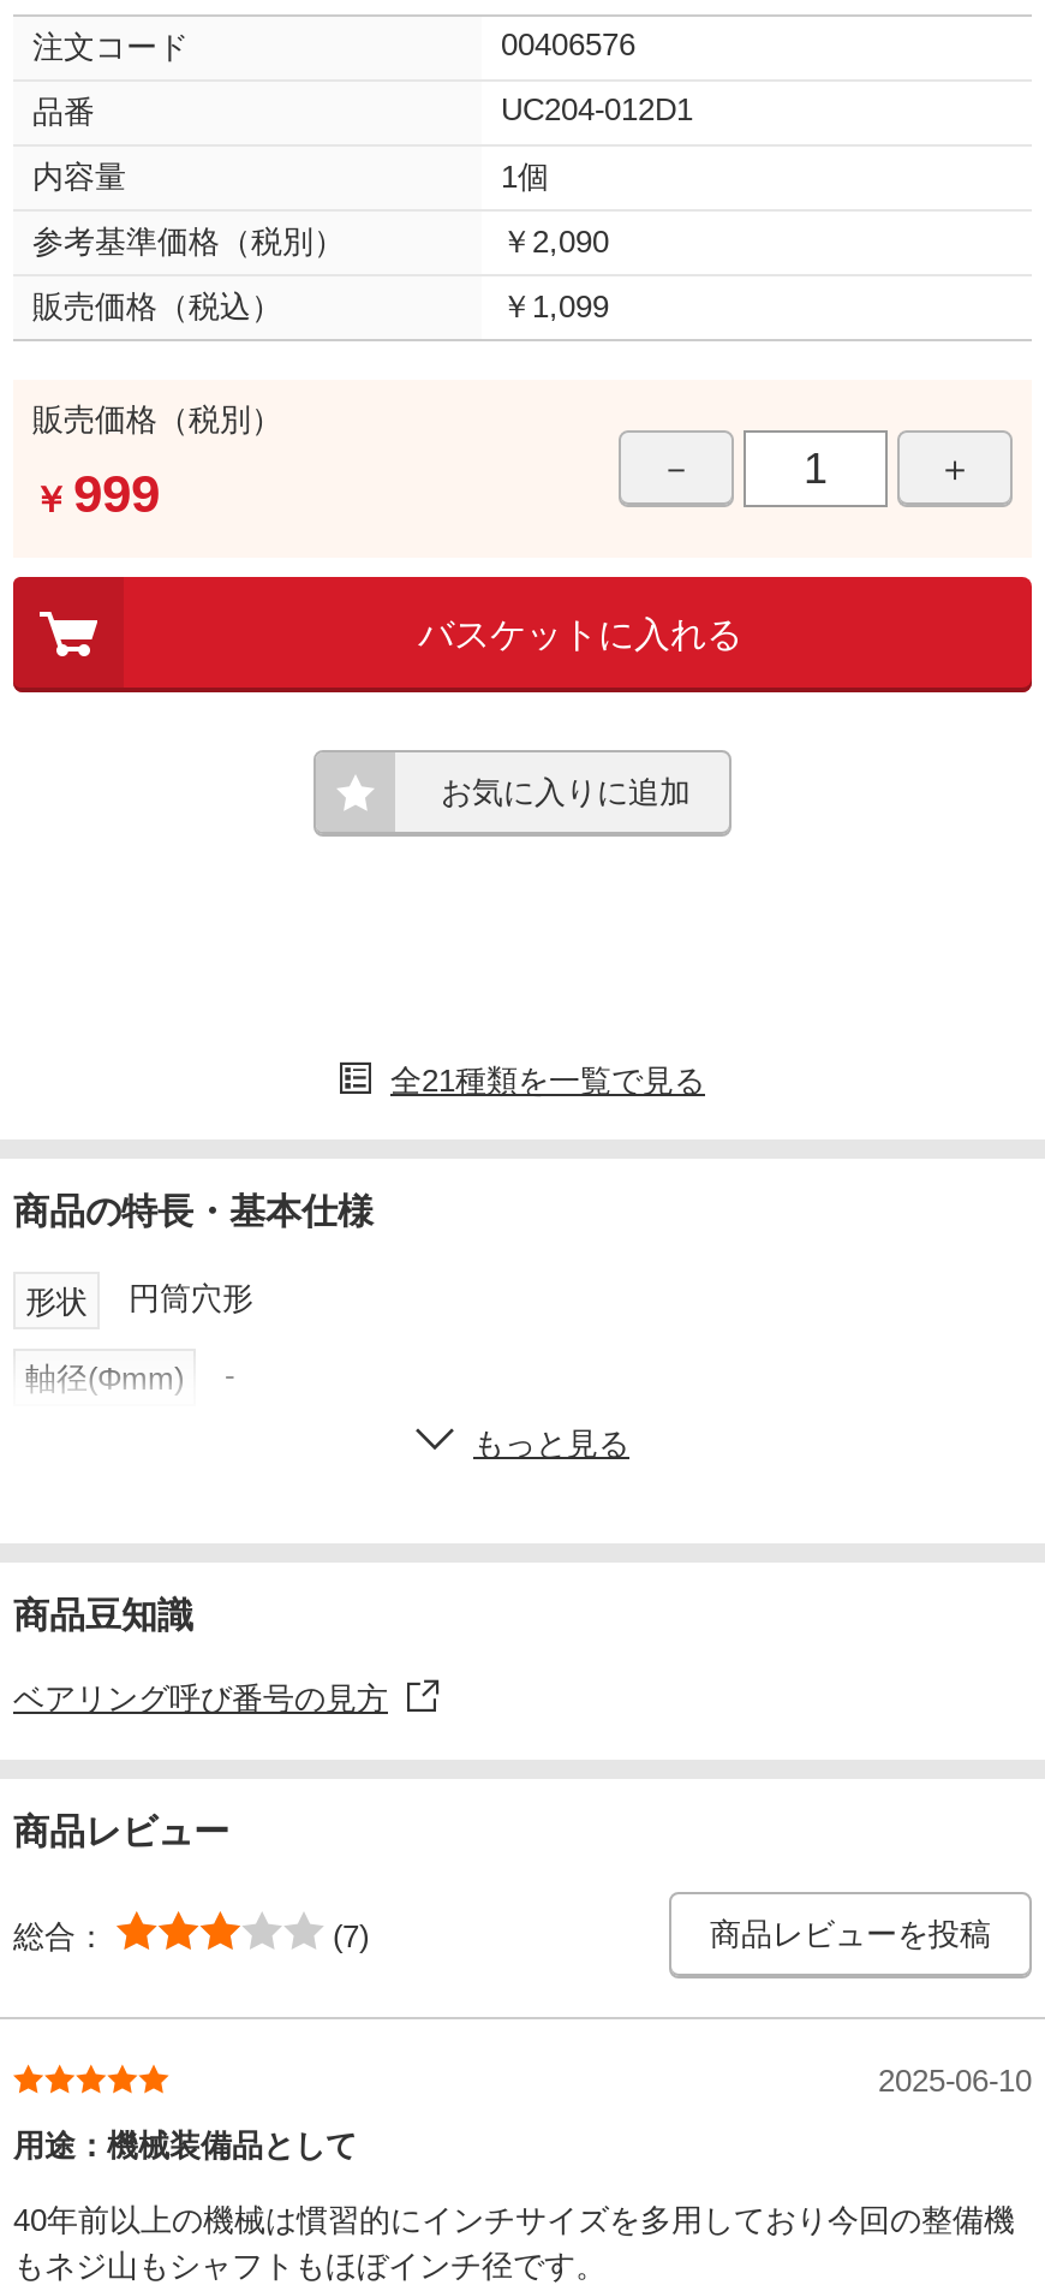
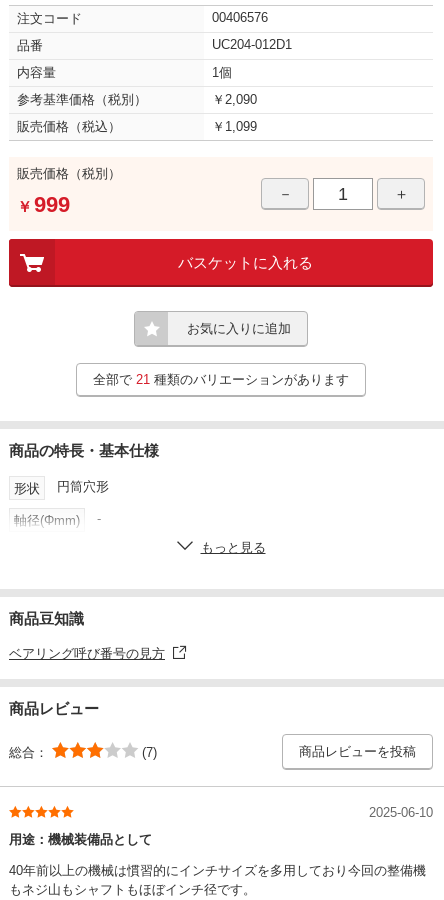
- 全21種類を一覧で見る
+ 全部で 21 種類のバリエーションがあります
